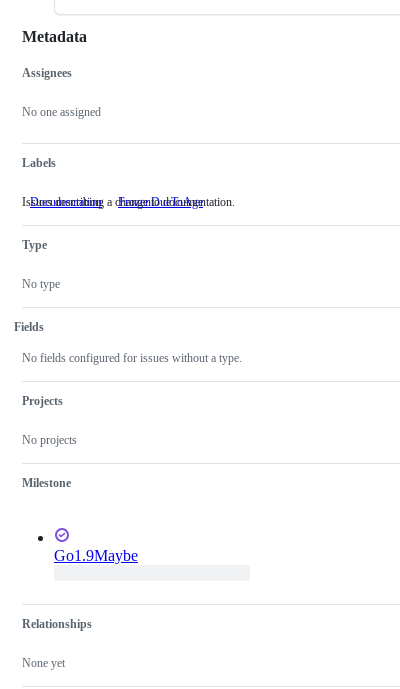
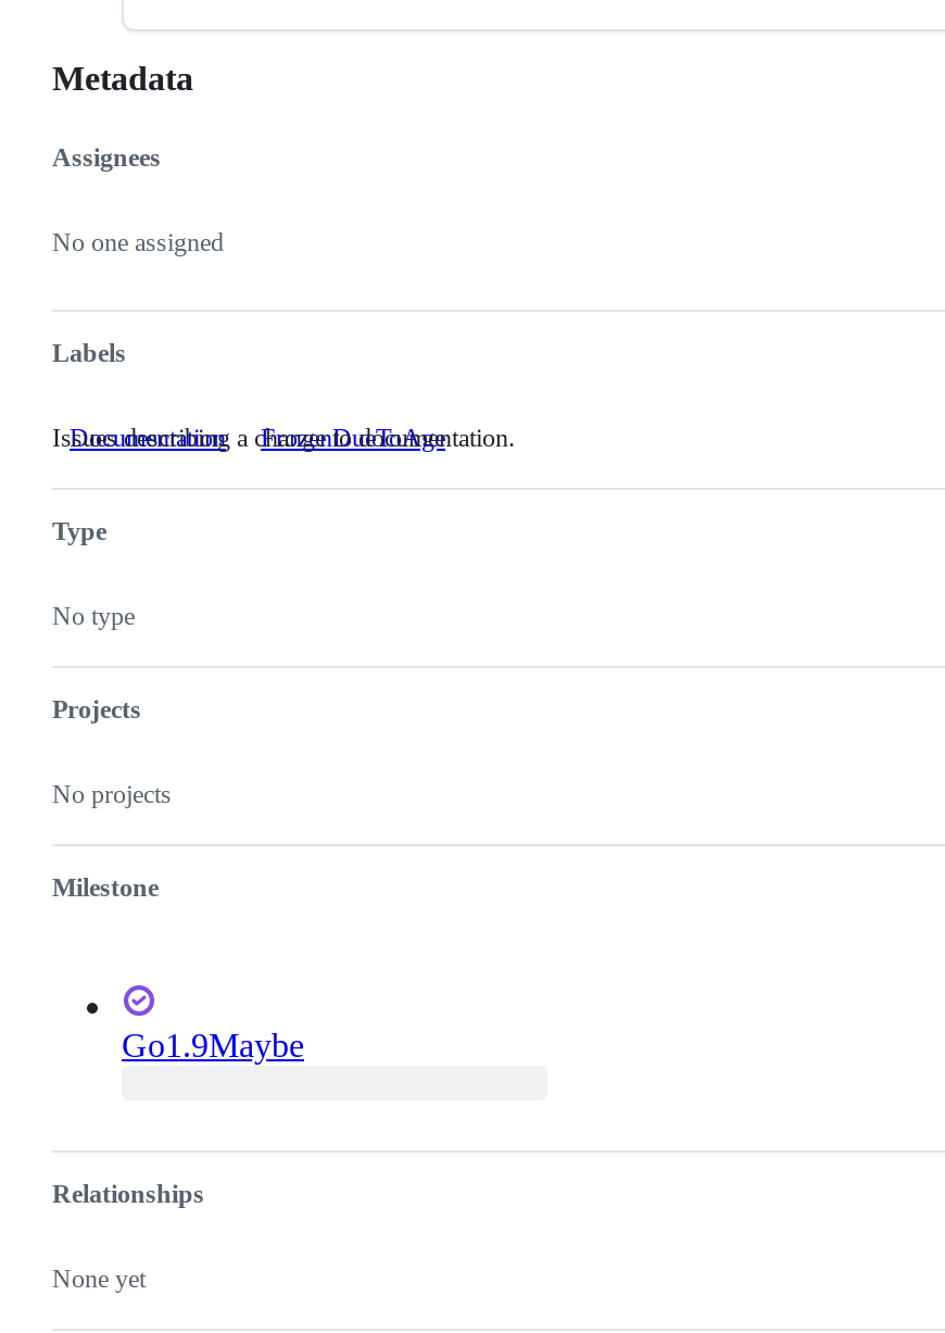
- Fields
- No fields configured for issues without a type.
